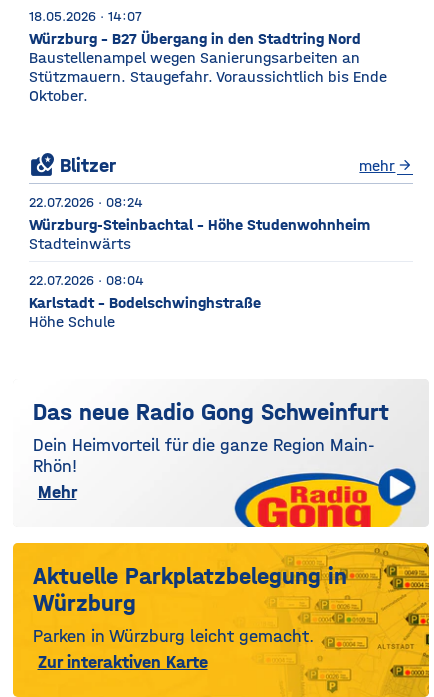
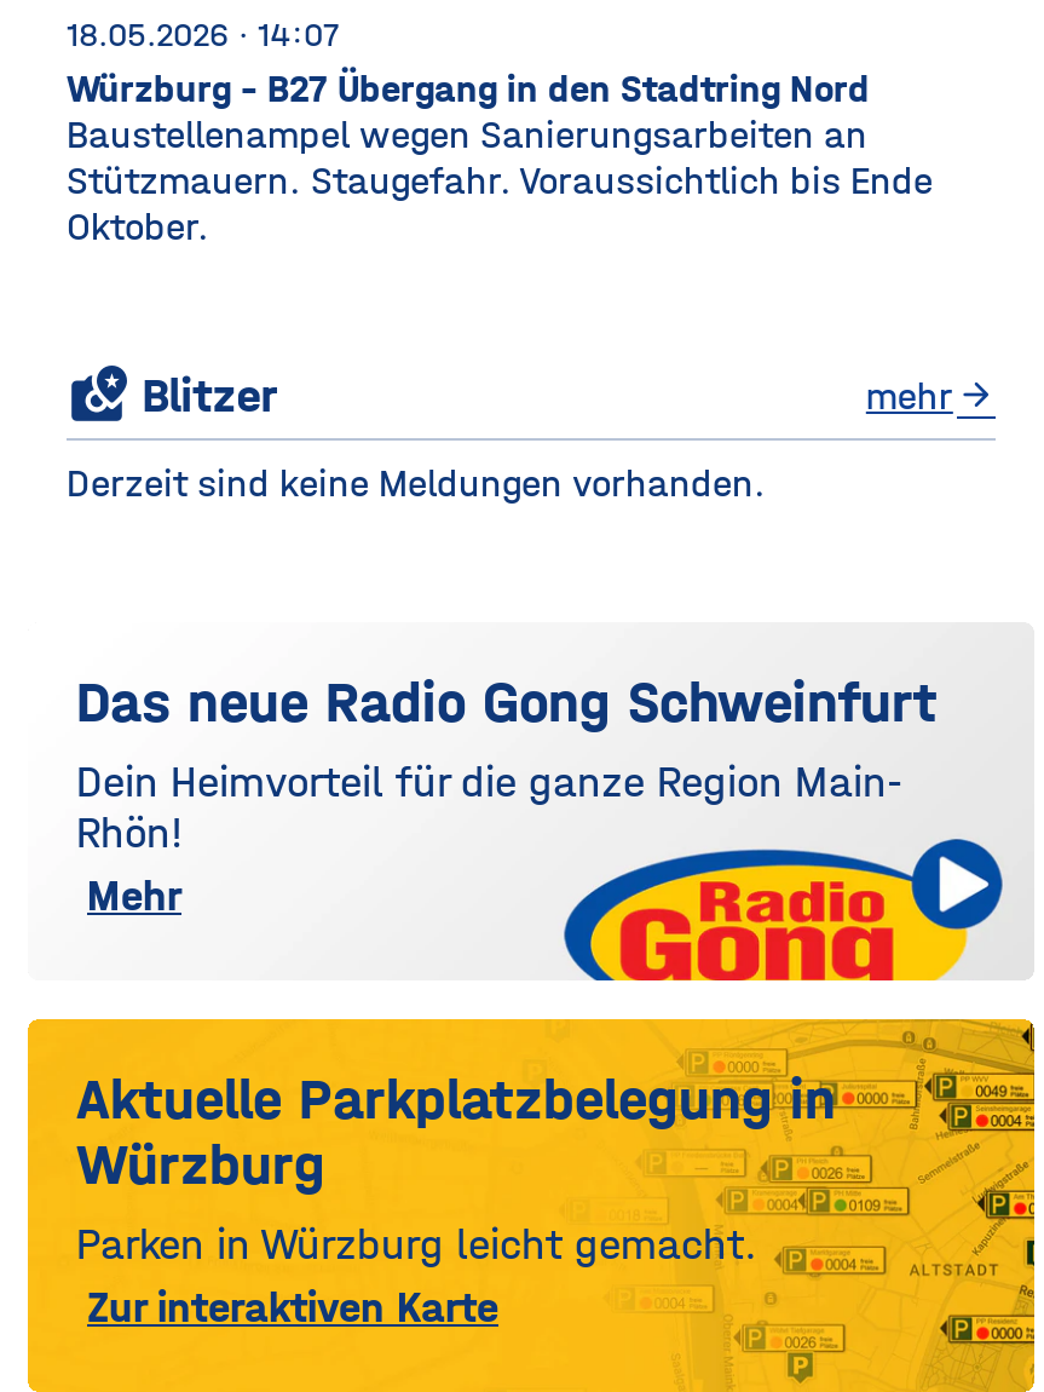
- 22.07.2026 · 08:24
- Würzburg-Steinbachtal - Höhe Studenwohnheim
- Stadteinwärts
- 22.07.2026 · 08:04
- Karlstadt - Bodelschwinghstraße
- Höhe Schule
+ Derzeit sind keine Meldungen vorhanden.
